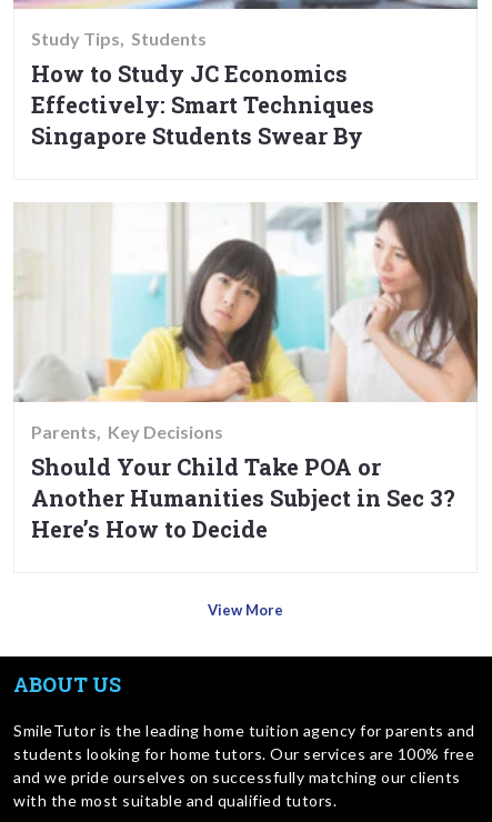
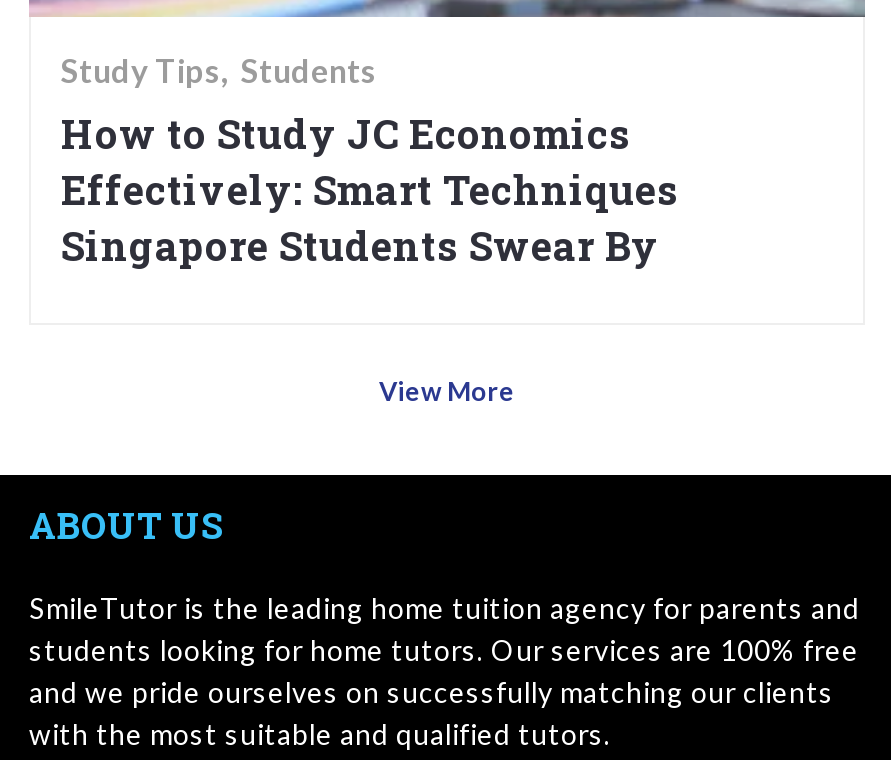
- [image]
- Parents Key Decisions
- Should Your Child Take POA or
- Another Humanities Subject in Sec 3?
- Here’s How to Decide
